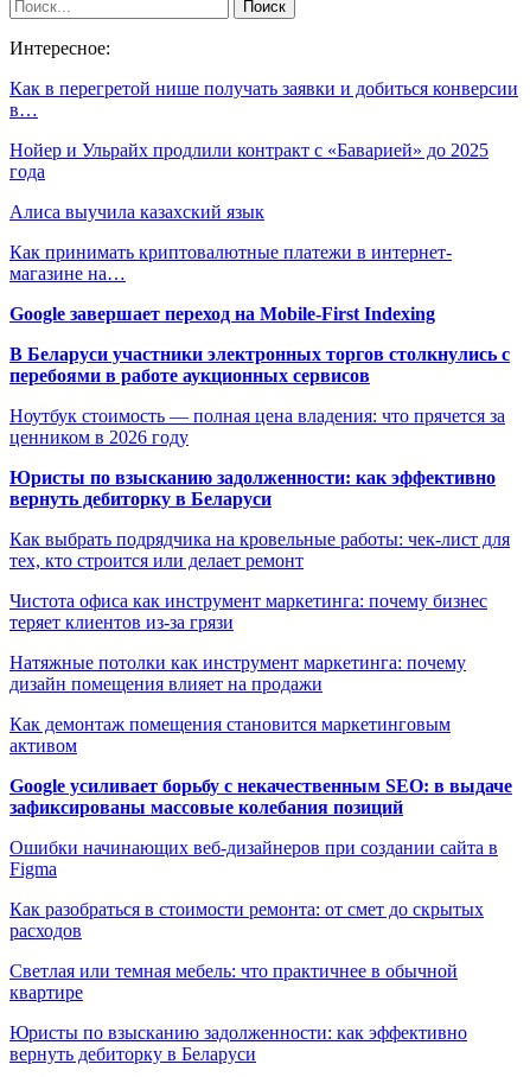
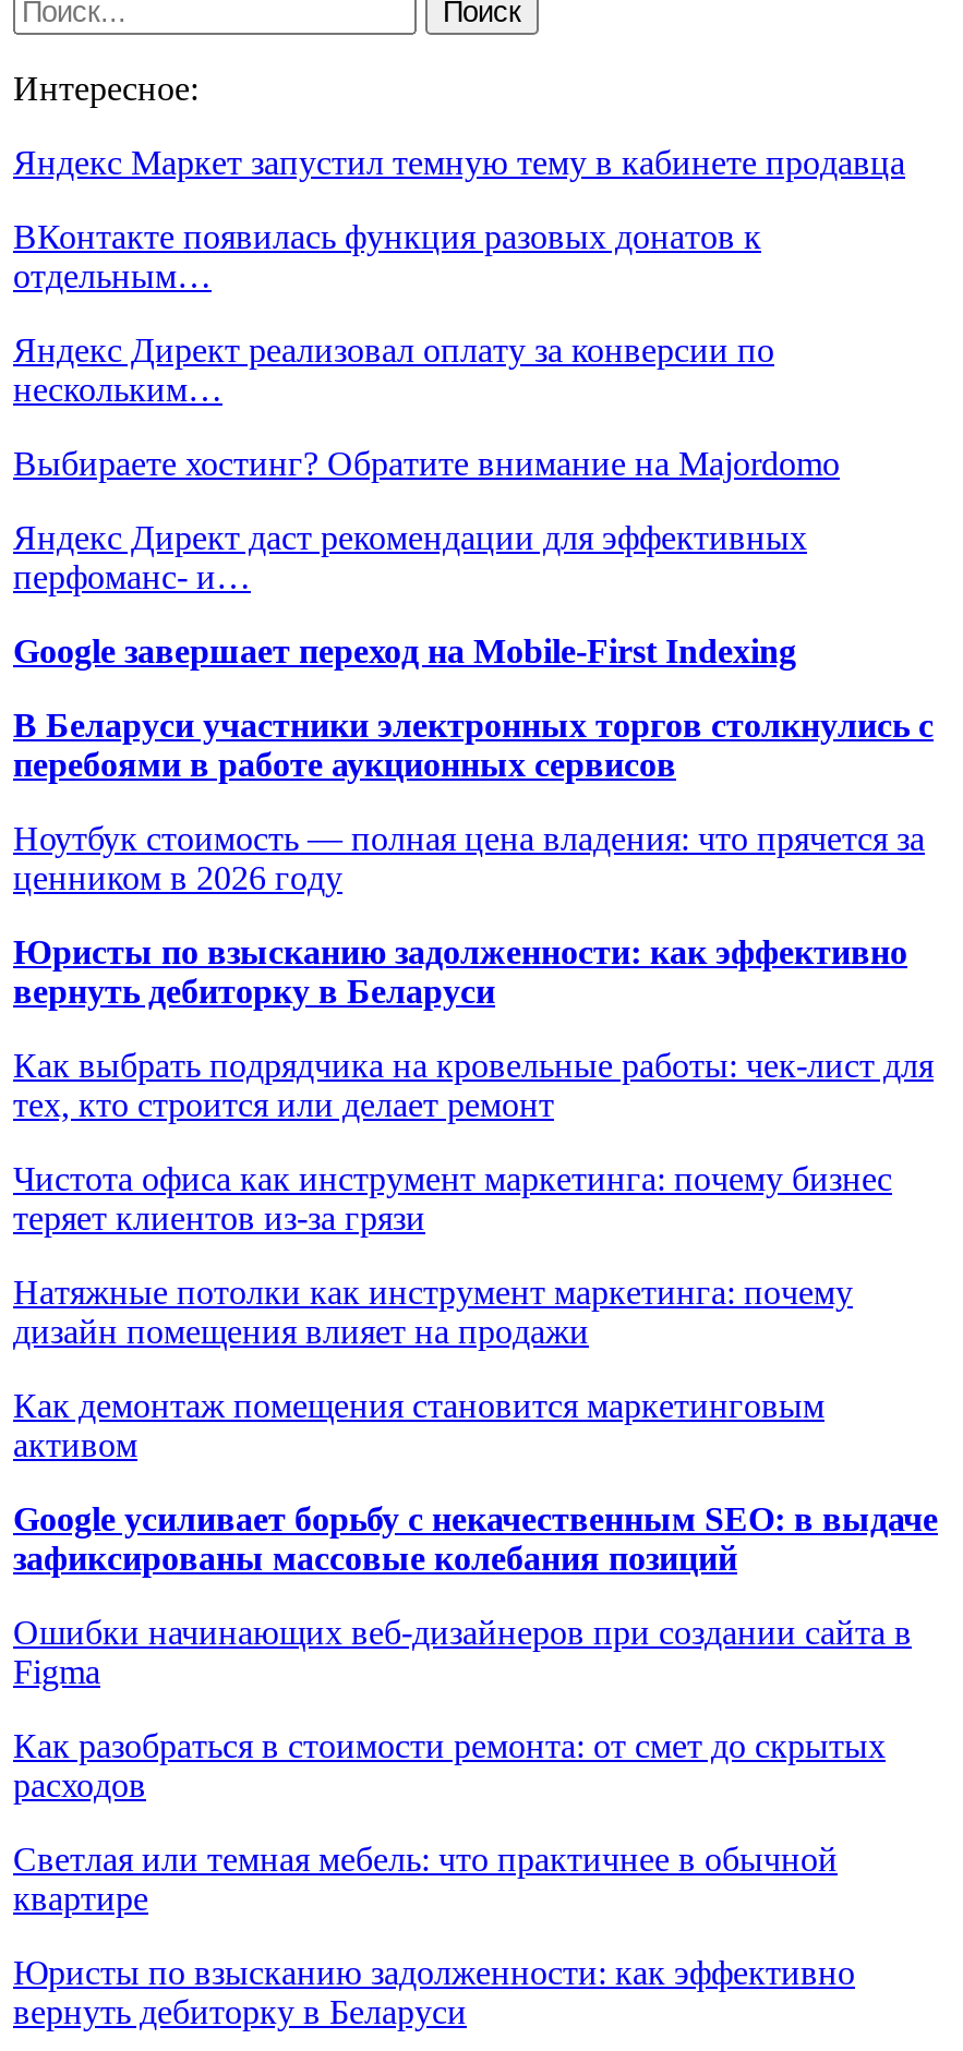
- Как в перегретой нише получать заявки и добиться конверсии
- в…
- Нойер и Ульрайх продлили контракт с «Баварией» до 2025
- года
- Алиса выучила казахский язык
- Как принимать криптовалютные платежи в интернет-
- магазине на…
+ Яндекс Маркет запустил темную тему в кабинете продавца
+ ВКонтакте появилась функция разовых донатов к
+ отдельным…
+ Яндекс Директ реализовал оплату за конверсии по
+ нескольким…
+ Выбираете хостинг? Обратите внимание на Majordomo
+ Яндекс Директ даст рекомендации для эффективных
+ перфоманс- и…
